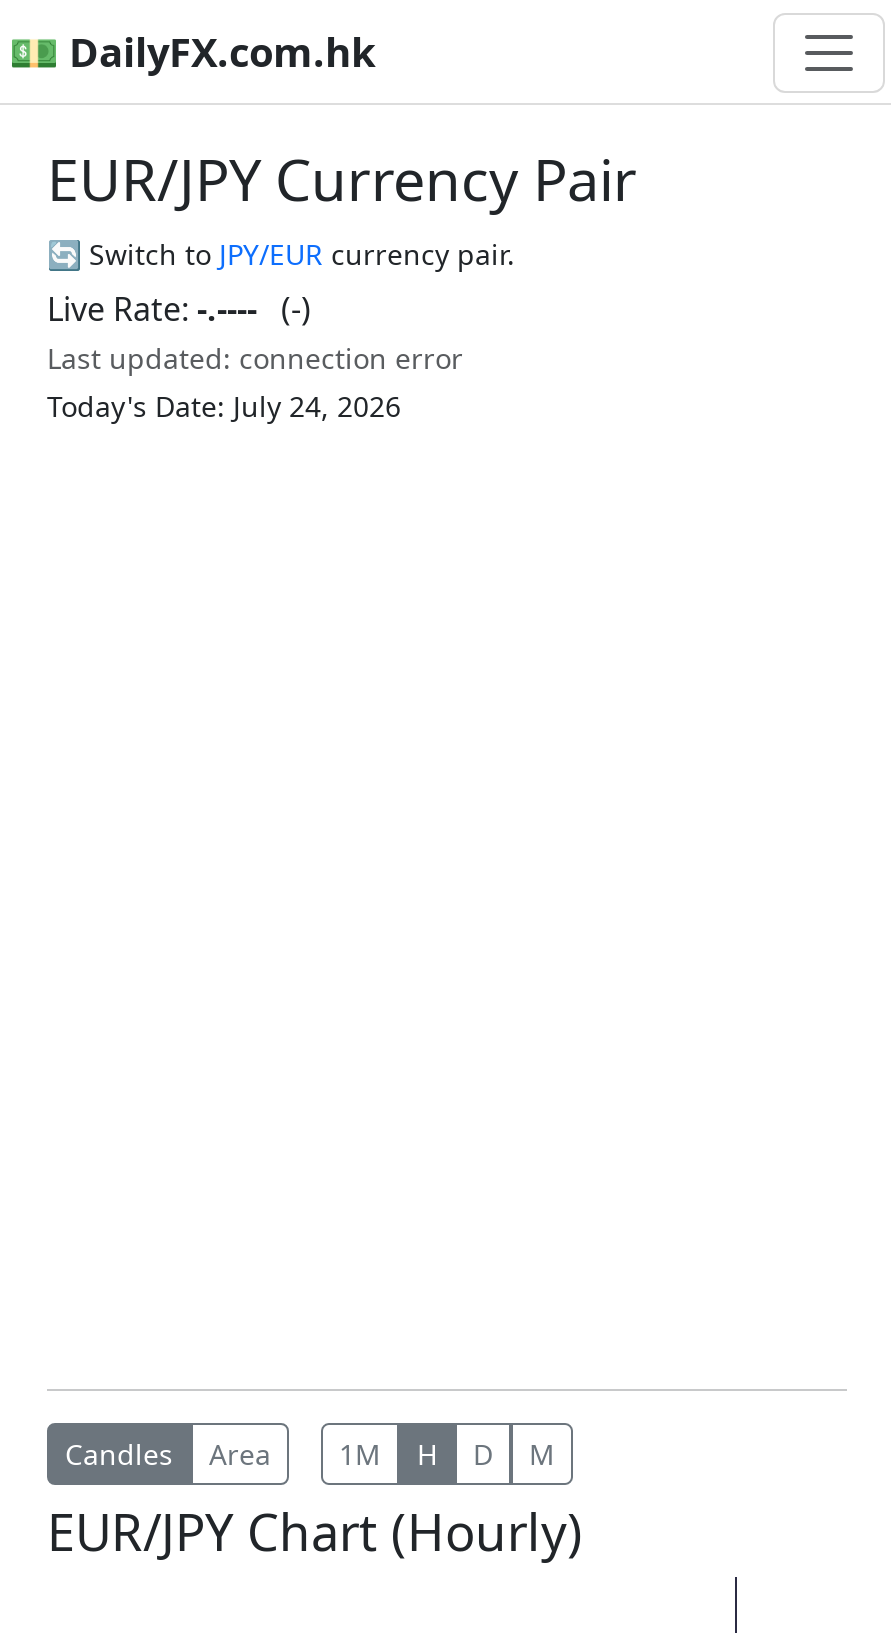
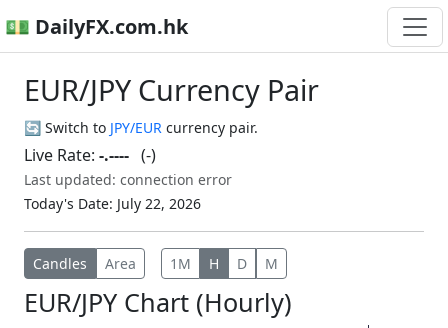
- Today's Date: July 24, 2026
+ Today's Date: July 22, 2026
